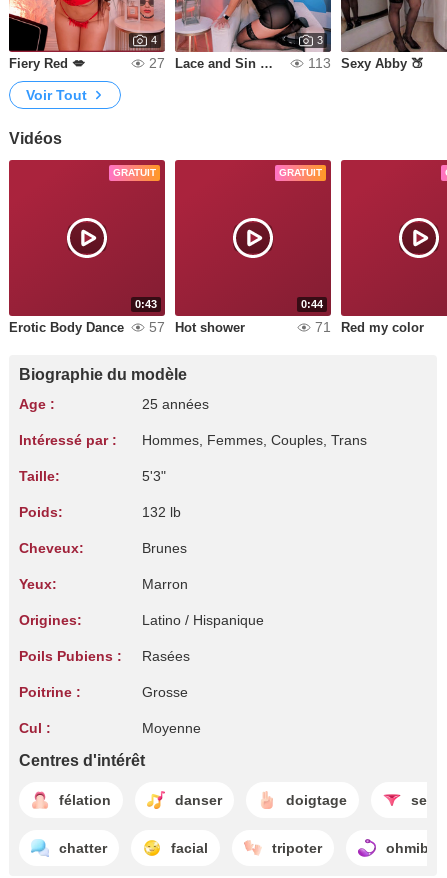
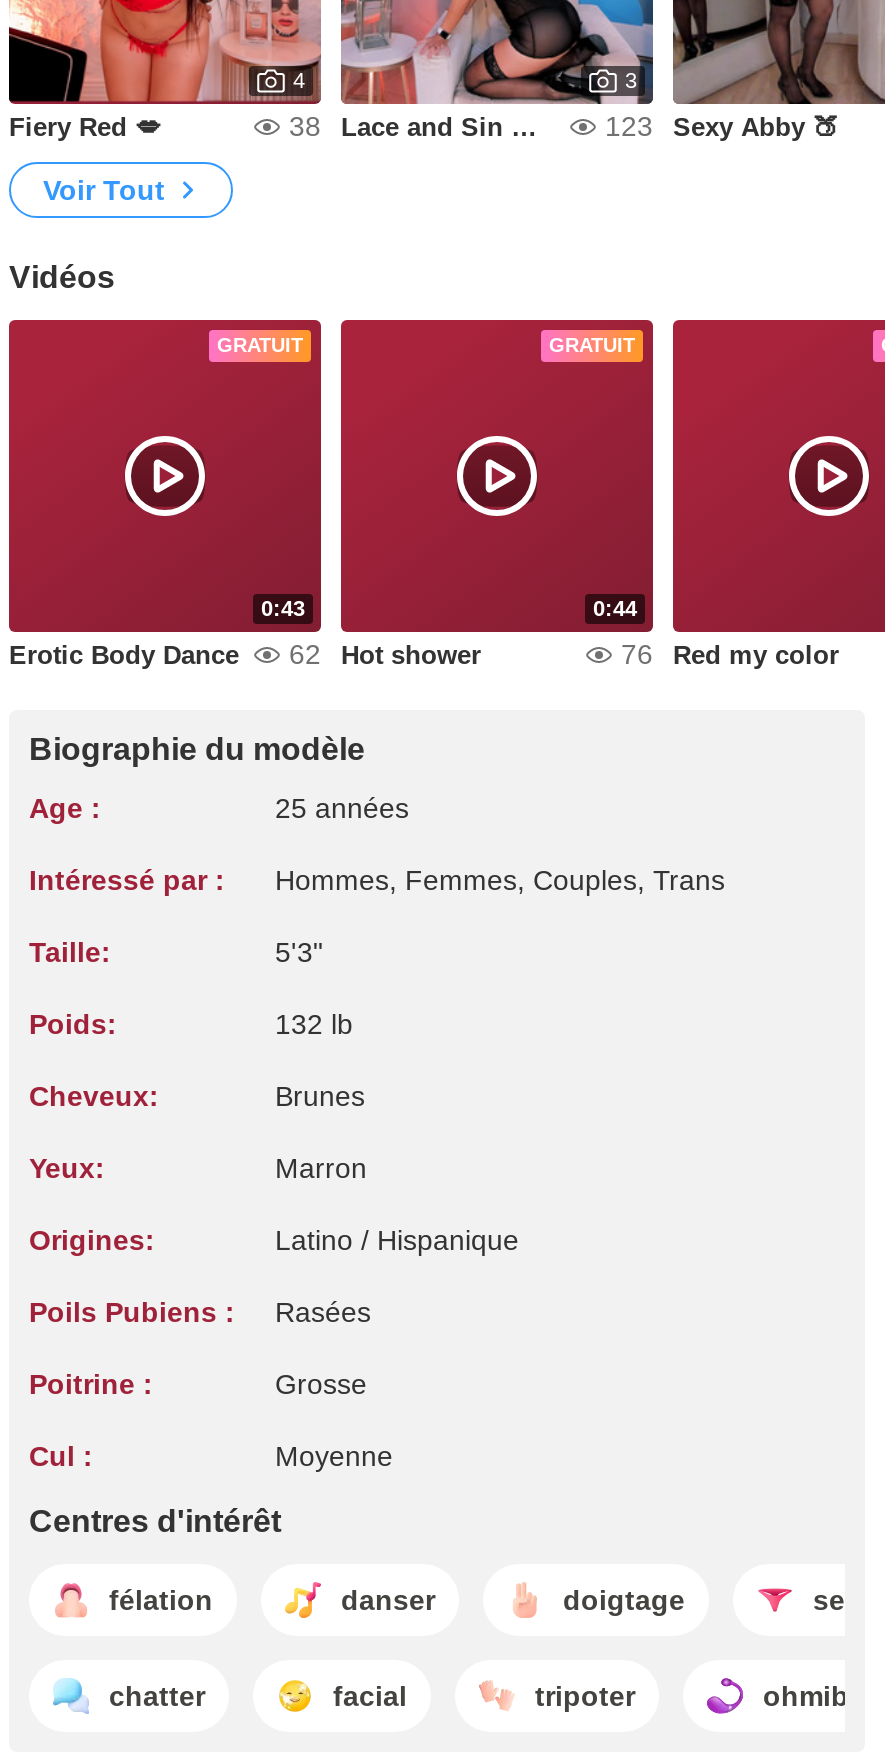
- 27
+ 38

- 113
+ 123

- Erotic Body Dance 57 Hot shower
+ Erotic Body Dance 62 Hot shower

- 71 Red my color
+ 76 Red my color
